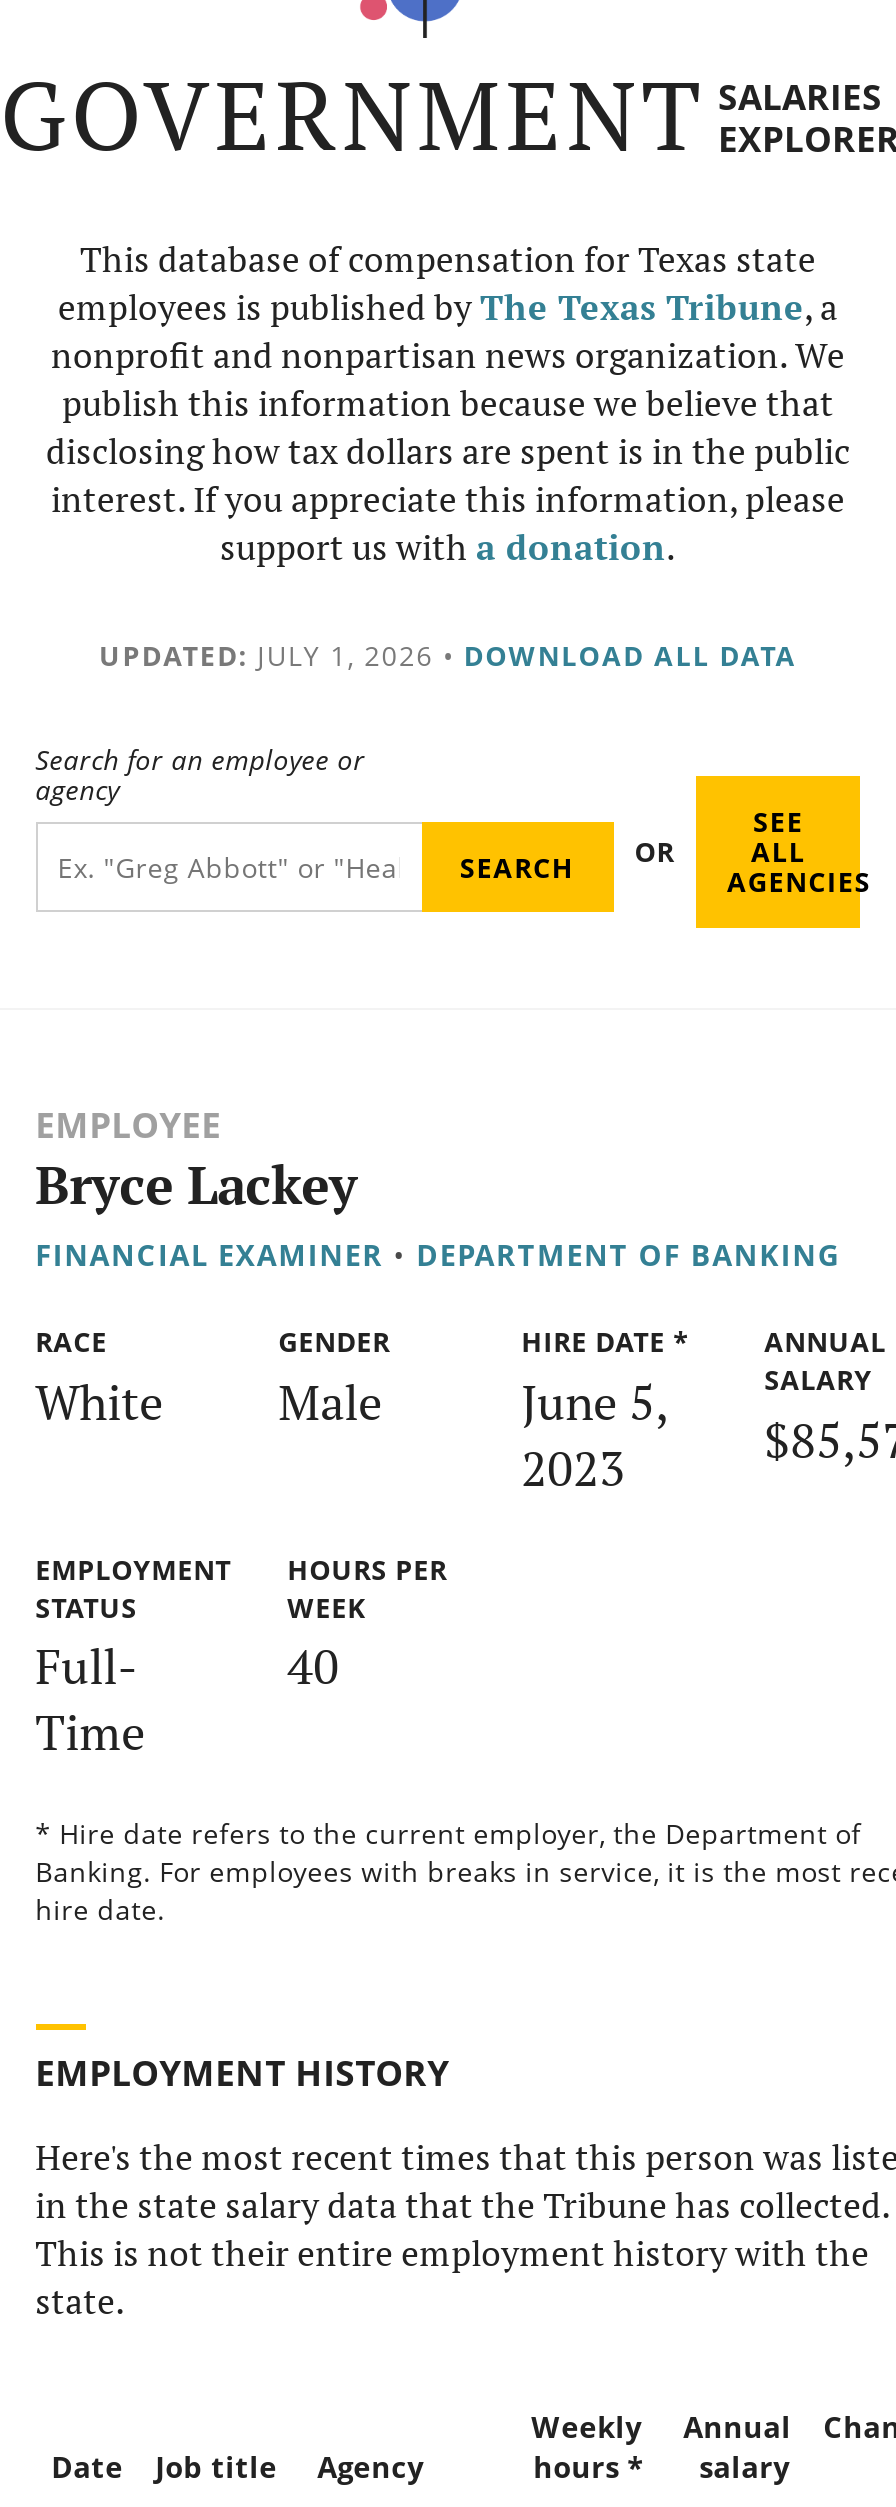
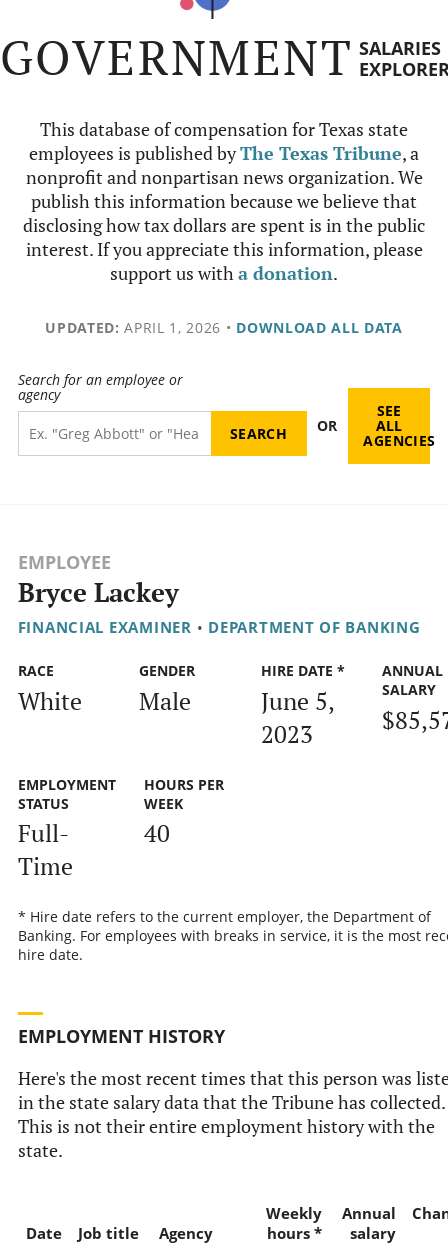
- UPDATED: JULY 1, 2026 • DOWNLOAD ALL DATA
+ UPDATED: APRIL 1, 2026 • DOWNLOAD ALL DATA
